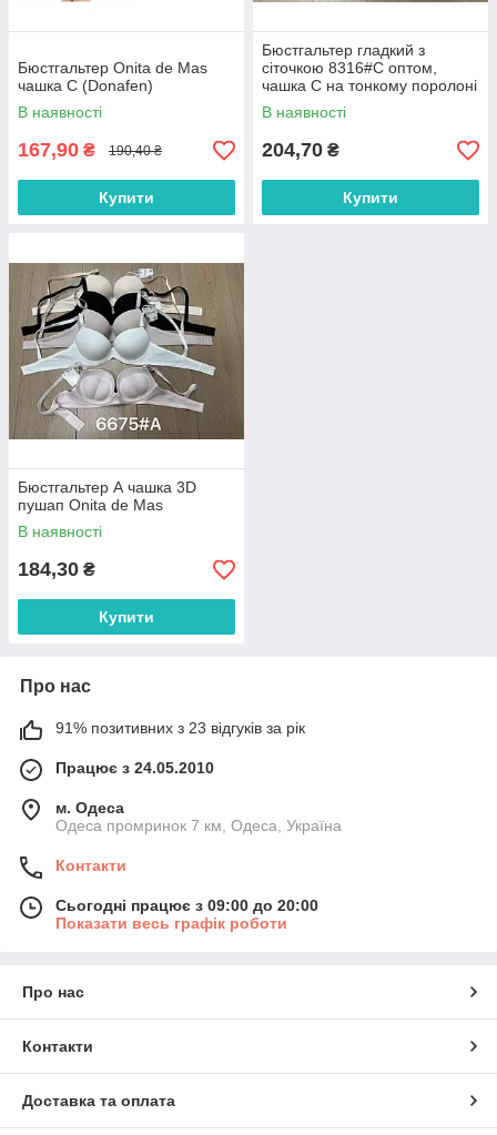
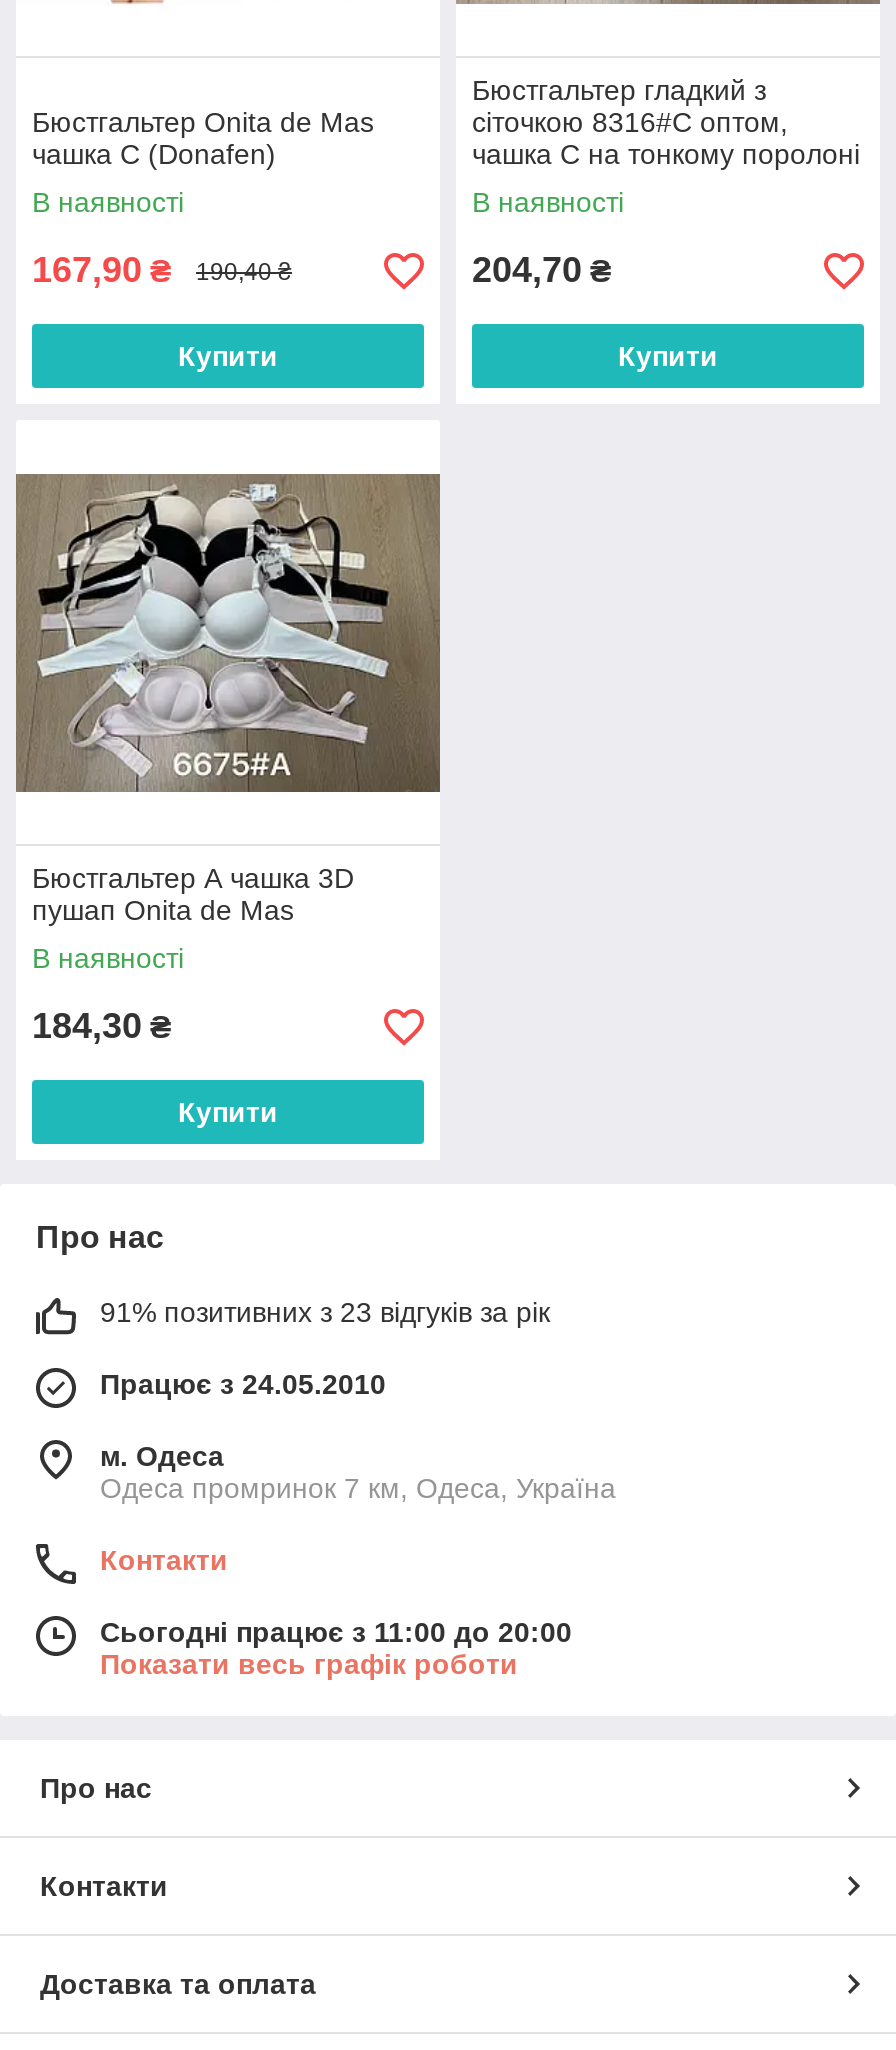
- Сьогодні працює з 09:00 до 20:00
+ Сьогодні працює з 11:00 до 20:00
